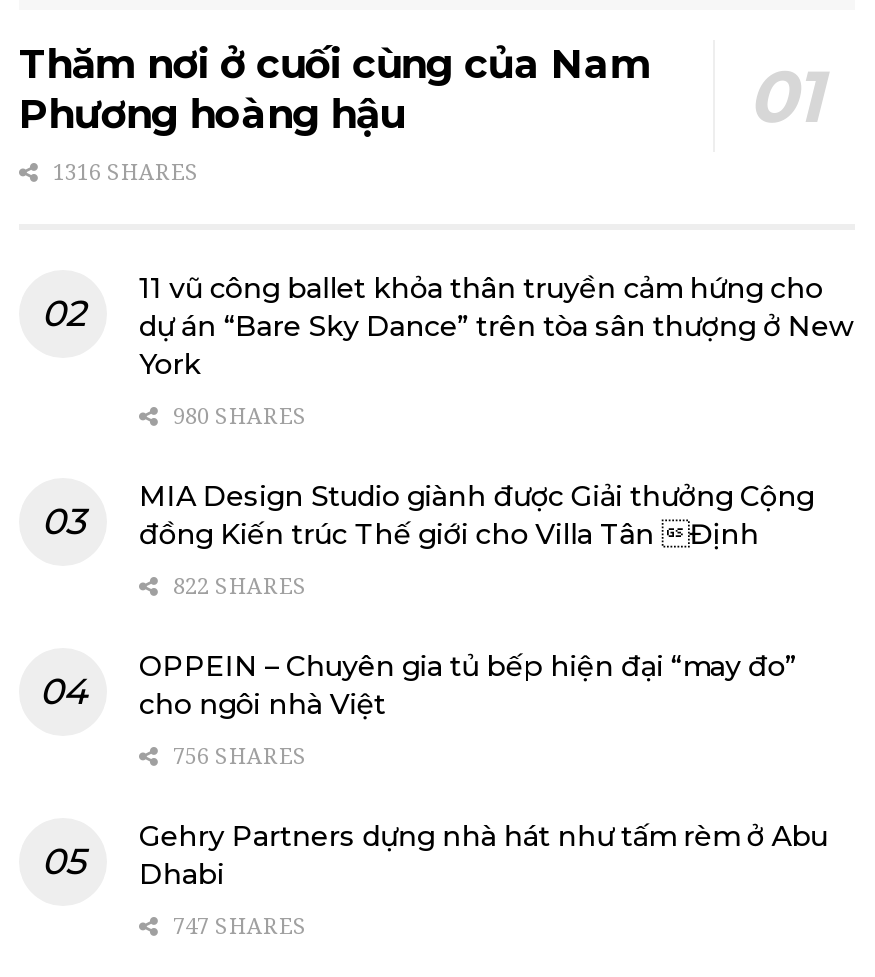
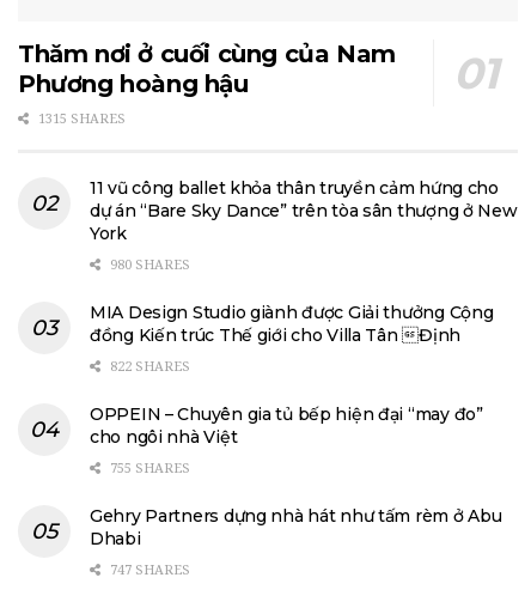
- 1316 SHARES
+ 1315 SHARES

- 756 SHARES
+ 755 SHARES
